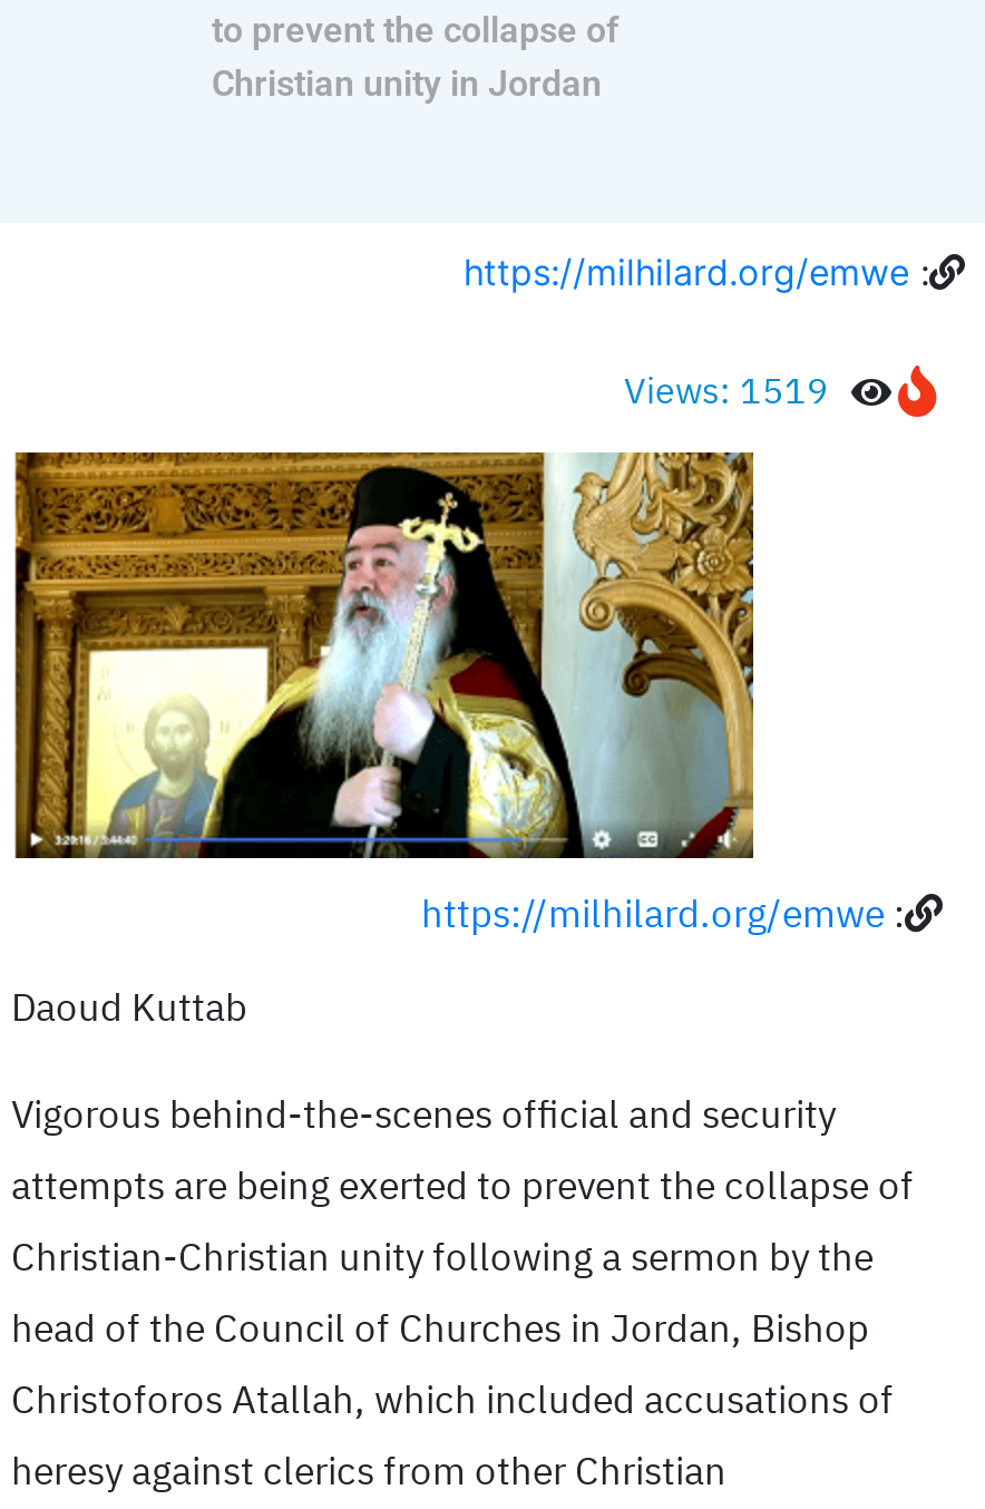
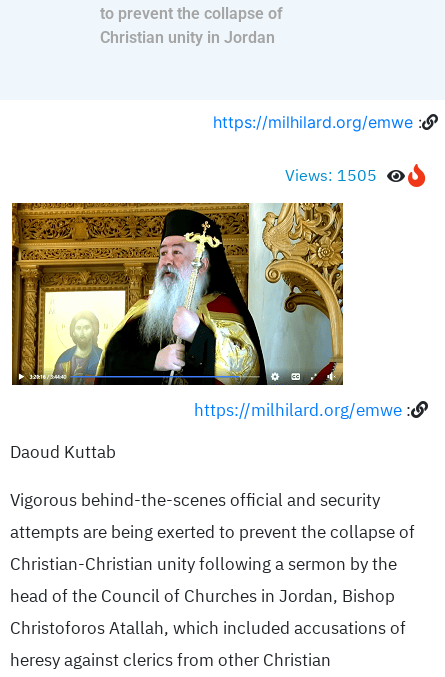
- Views: 1519
+ Views: 1505
